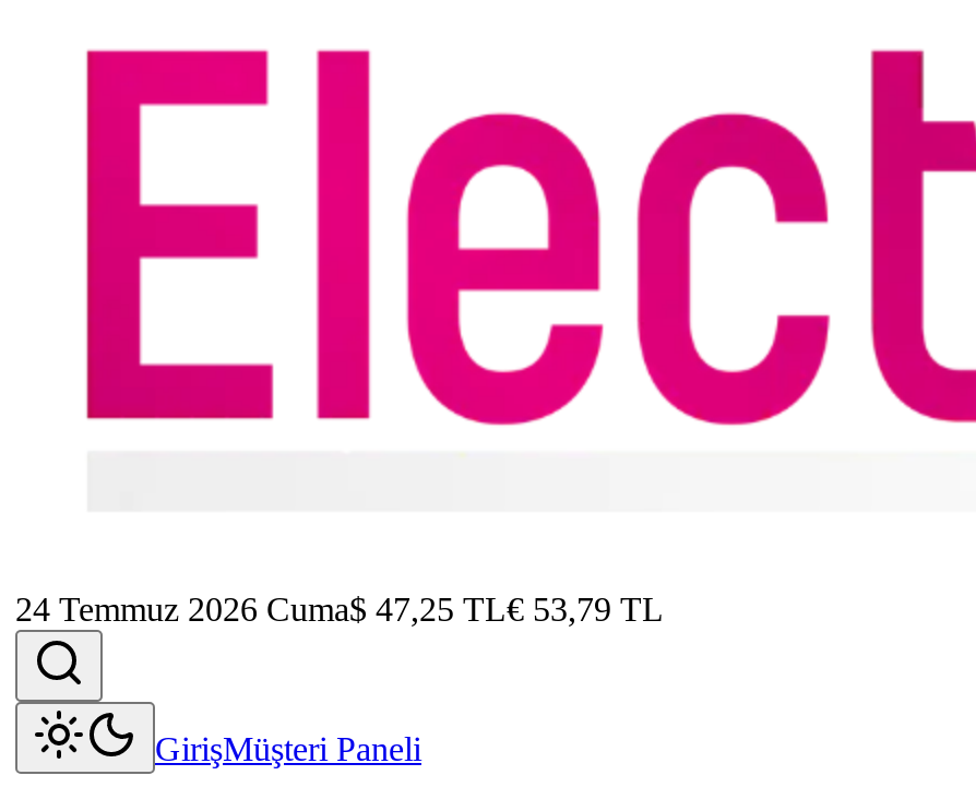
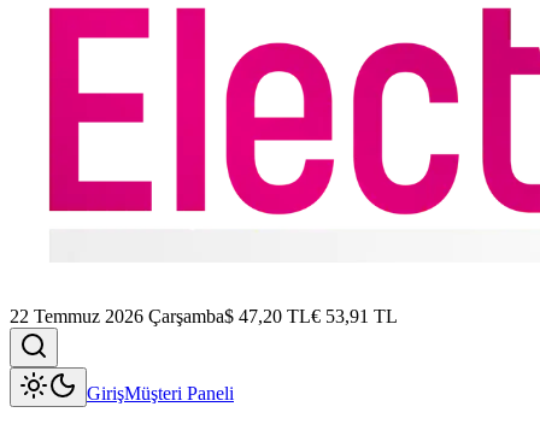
- 24 Temmuz 2026 Cuma$ 47,25 TL€ 53,79 TL
+ 22 Temmuz 2026 Çarşamba$ 47,20 TL€ 53,91 TL
